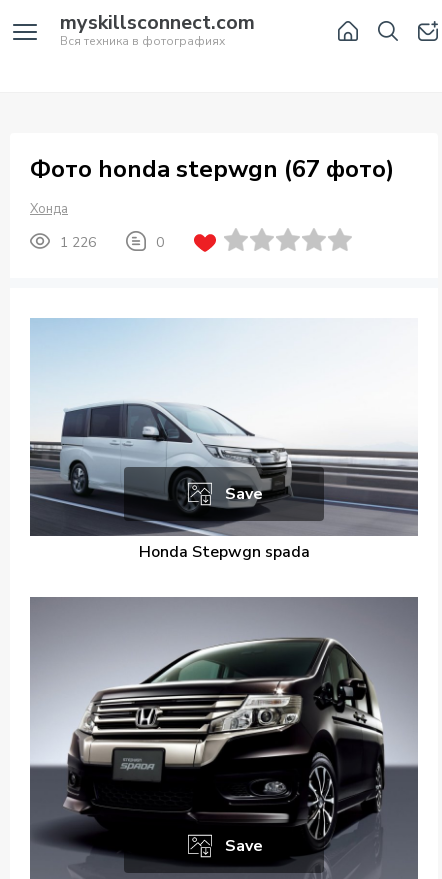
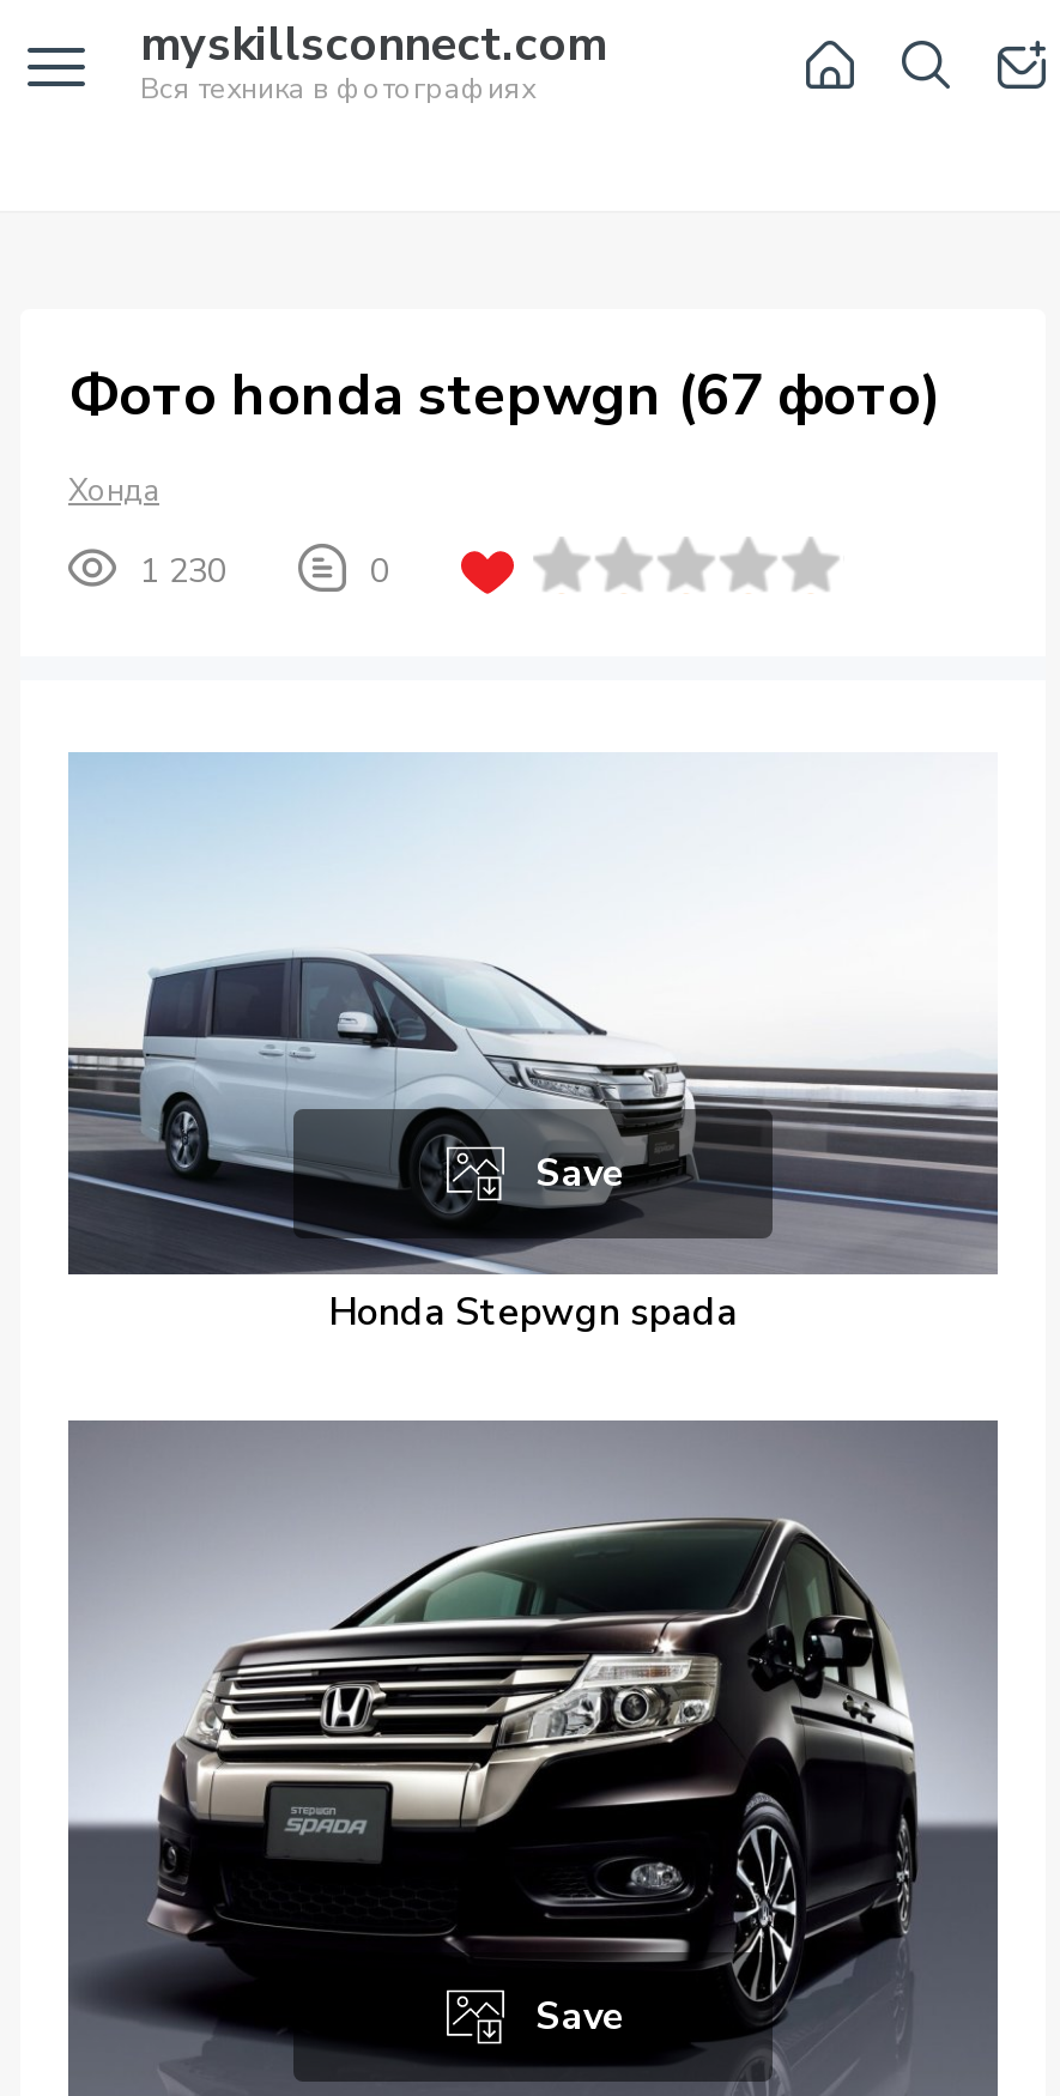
- 1 226
+ 1 230
